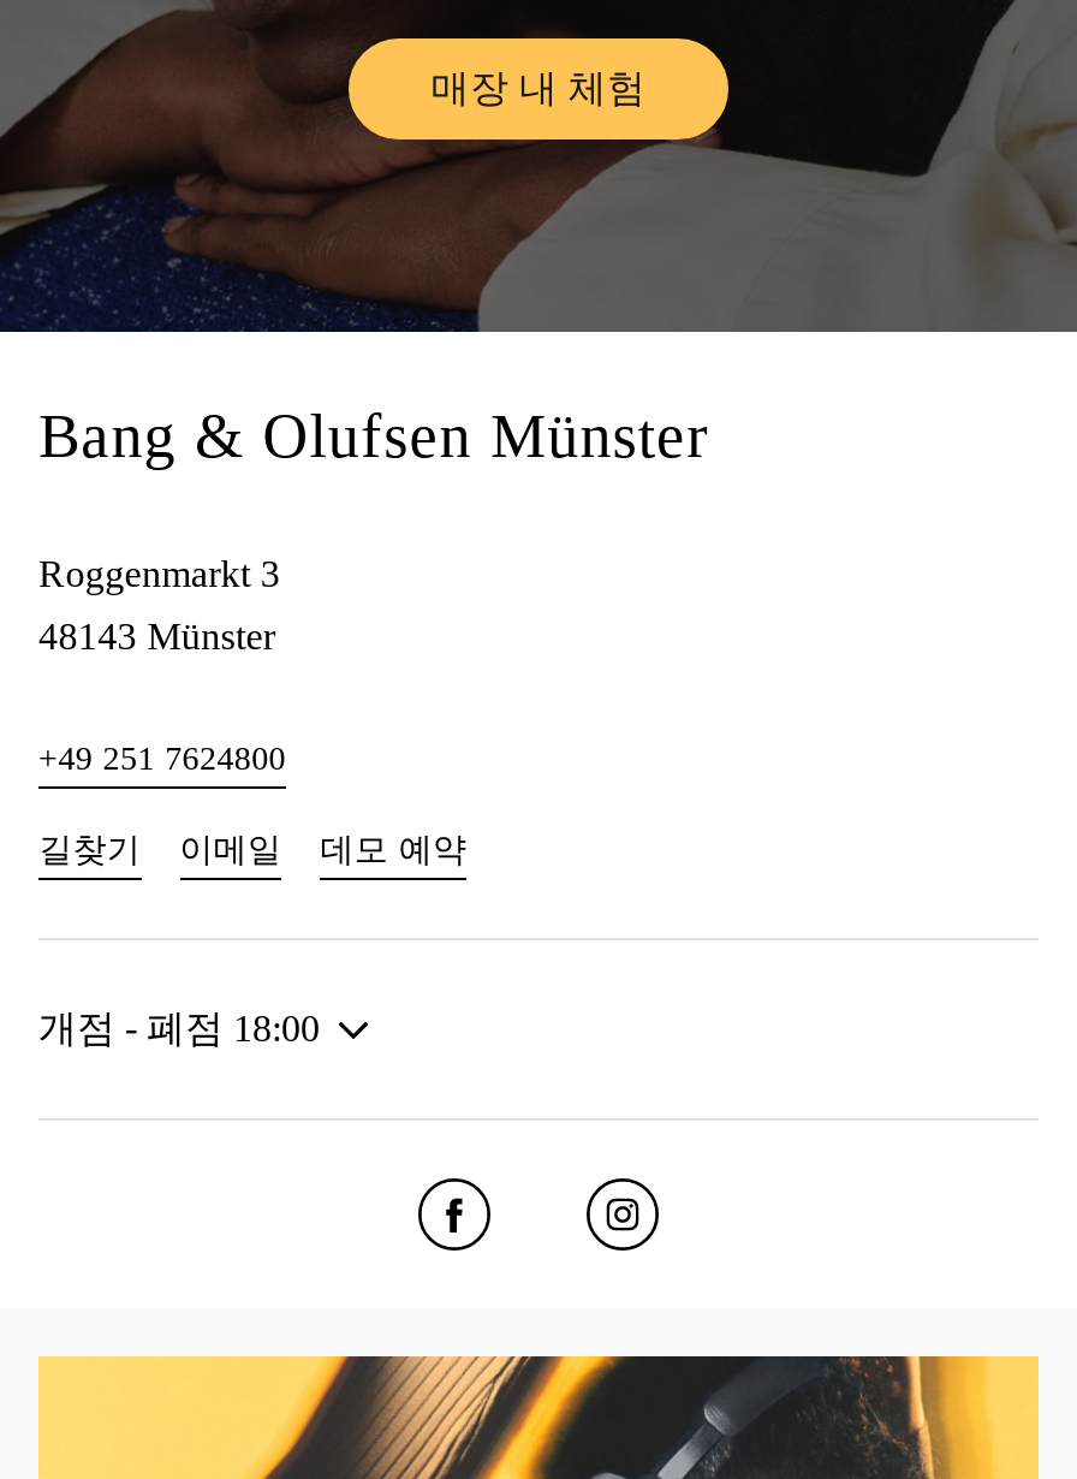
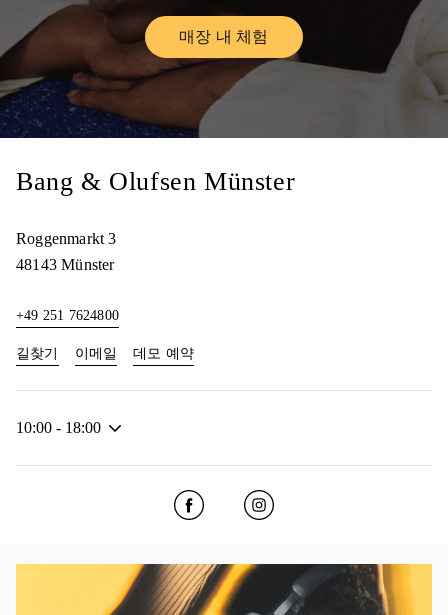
- 개점 - 폐점 18:00
+ 10:00 - 18:00
